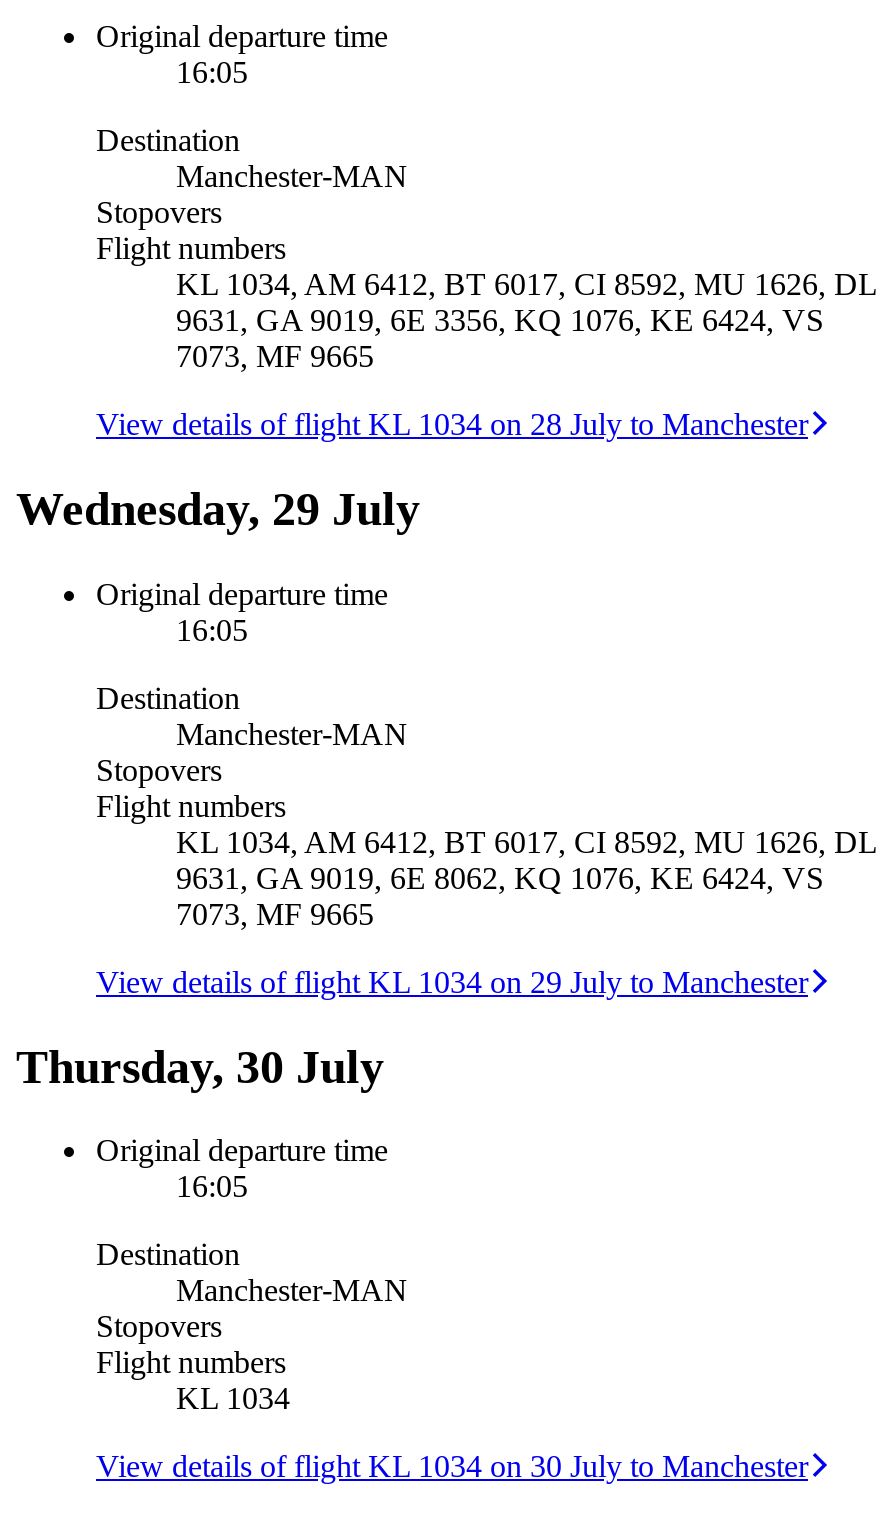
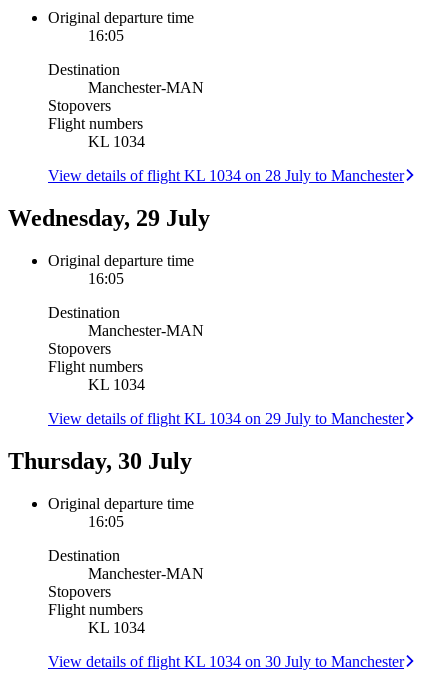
- KL 1034, AM 6412, BT 6017, CI 8592, MU 1626, DL
- 9631, GA 9019, 6E 3356, KQ 1076, KE 6424, VS
- 7073, MF 9665
+ KL 1034

- KL 1034, AM 6412, BT 6017, CI 8592, MU 1626, DL
- 9631, GA 9019, 6E 8062, KQ 1076, KE 6424, VS
- 7073, MF 9665
+ KL 1034
